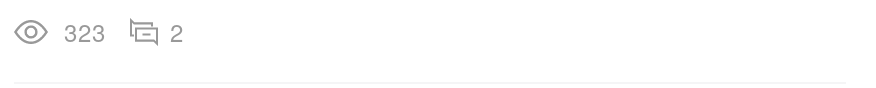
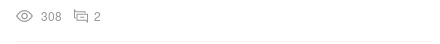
- 323 2
+ 308 2
